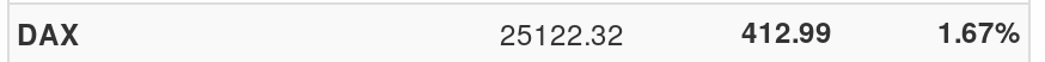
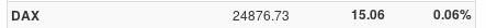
- 25122.32
+ 24876.73

- 412.99
+ 15.06

- 1.67%
+ 0.06%
